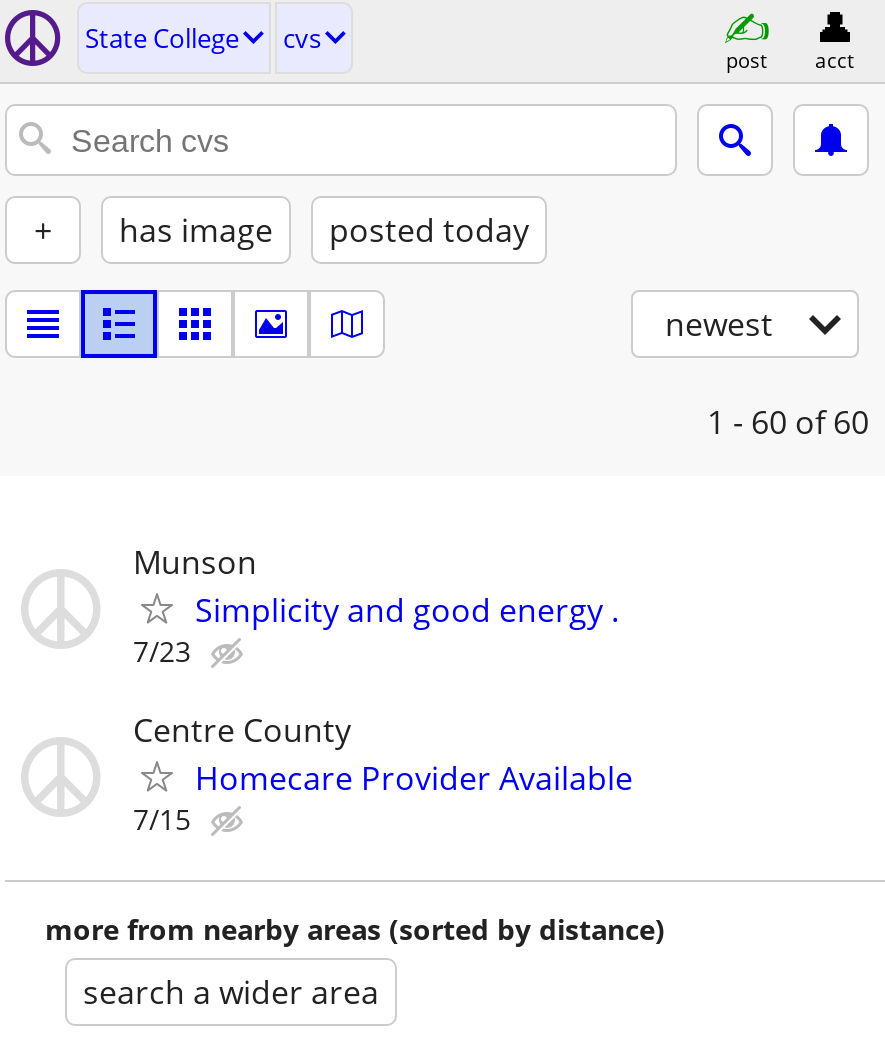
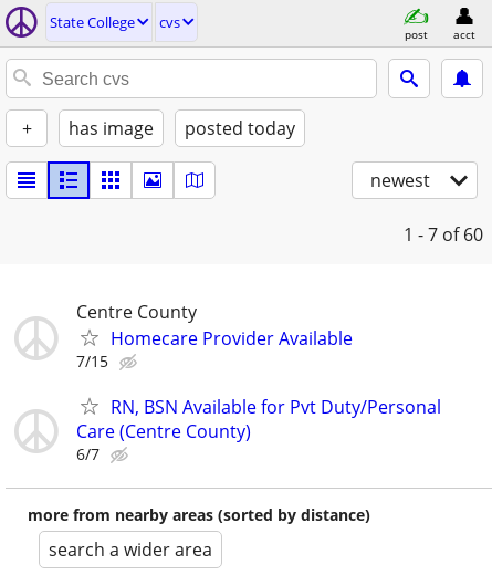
- 1 - 60 of 60
- Munson
- Simplicity and good energy .
- 7/23
+ 1 - 7 of 60

moved up: Centre County | Homecare Provider Available | 7/15

+ RN, BSN Available for Pvt Duty/Personal
+ Care (Centre County)
+ 6/7
